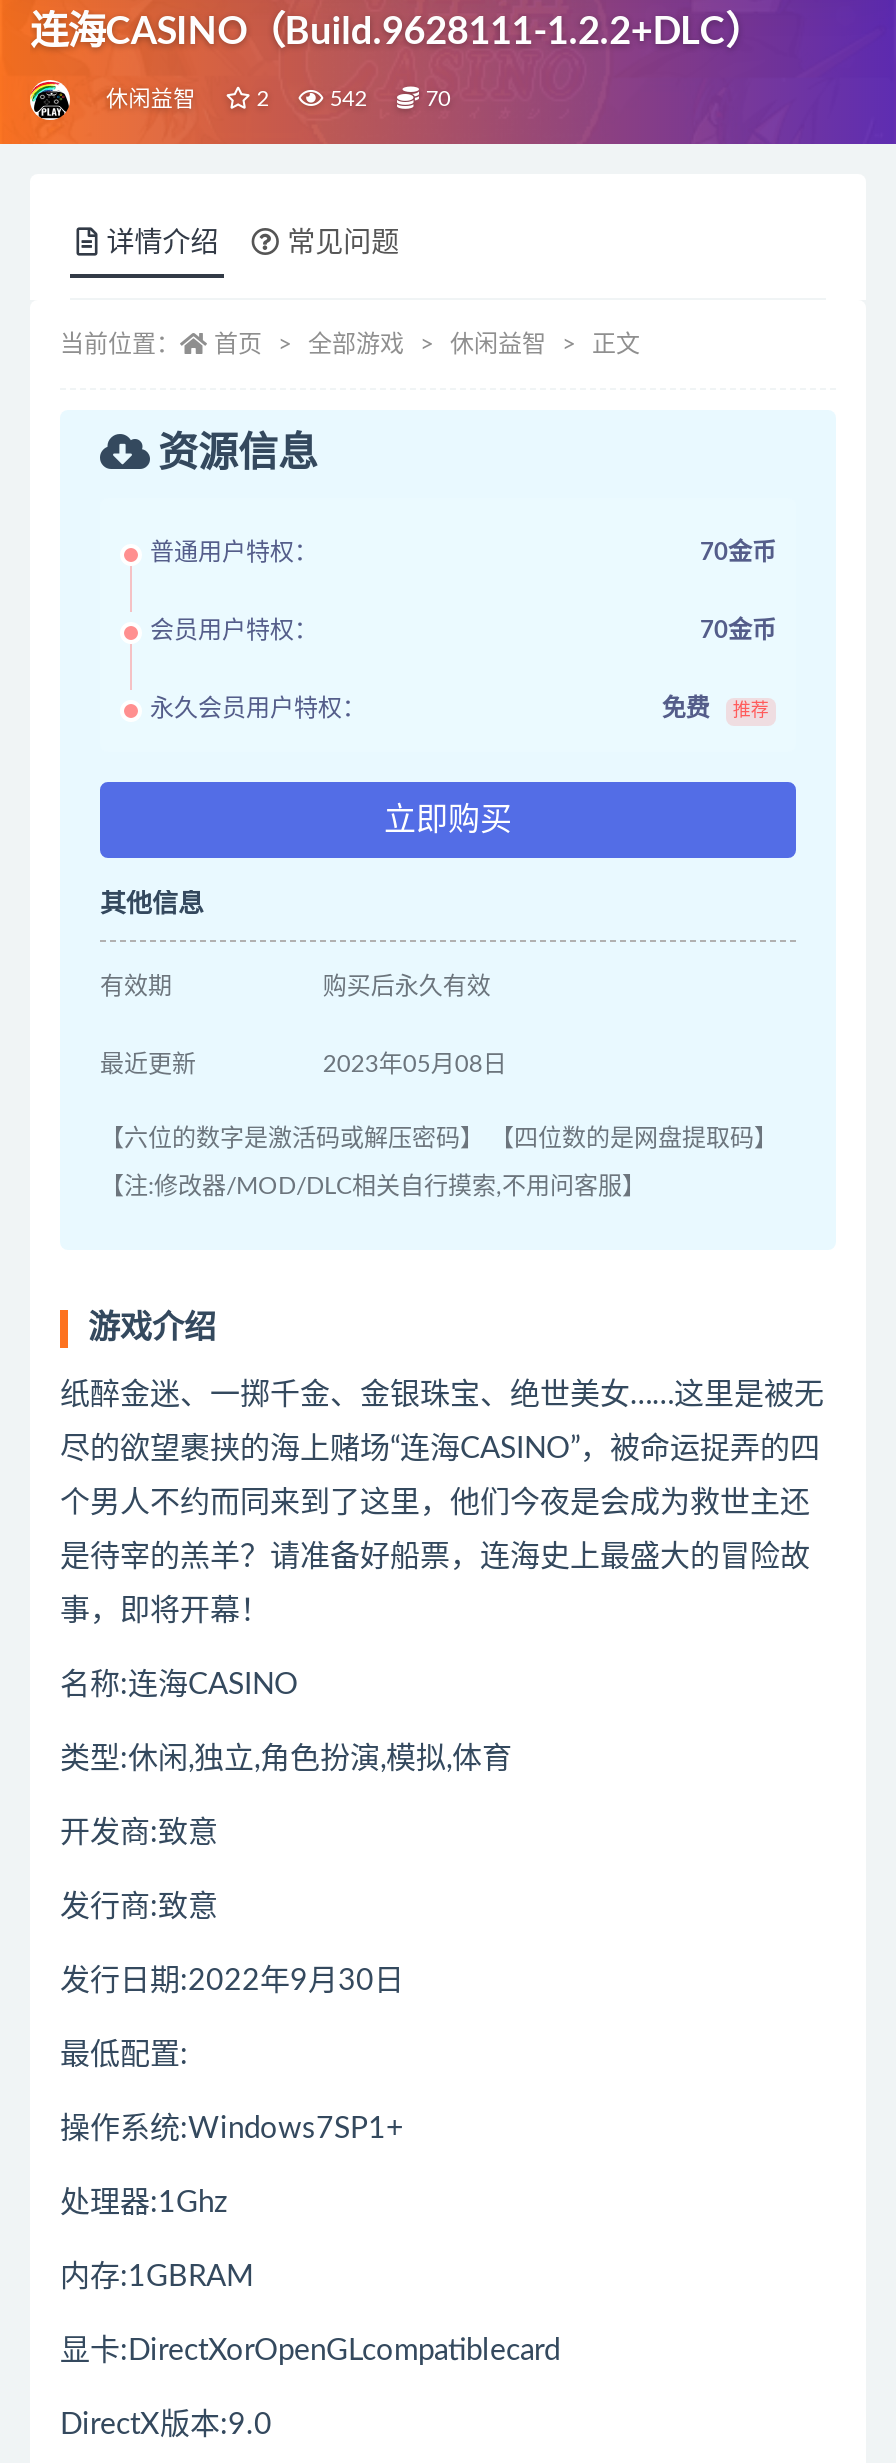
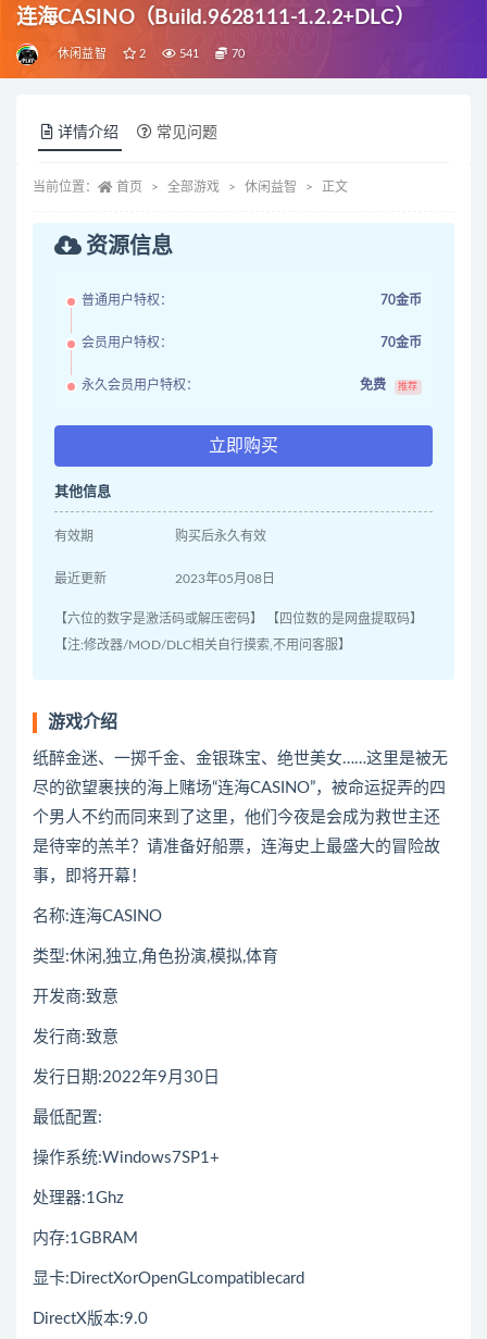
- 542
+ 541
